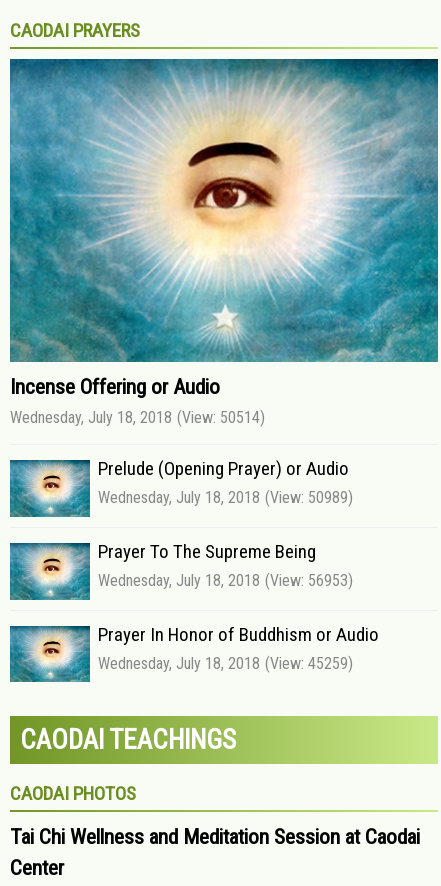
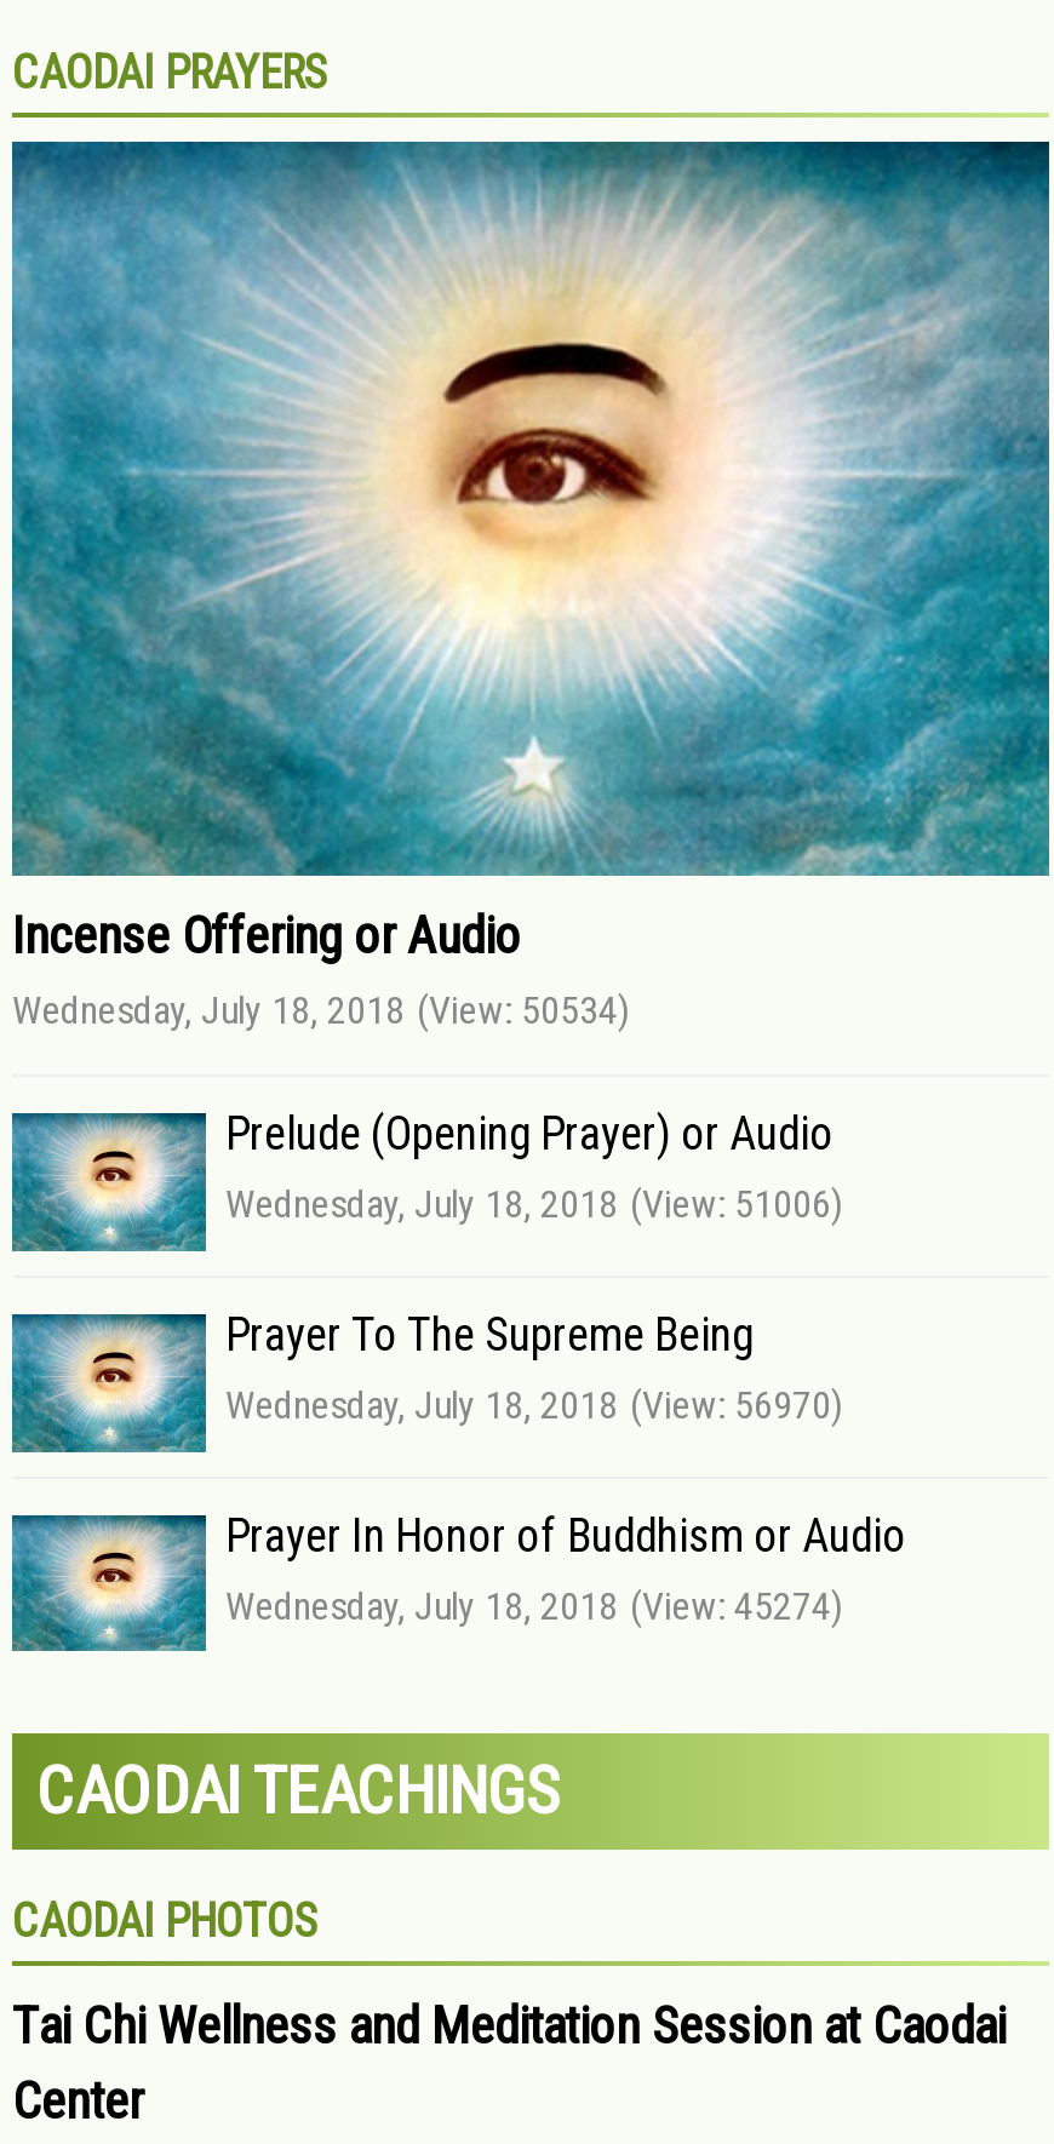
- Wednesday, July 18, 2018 (View: 50514)
+ Wednesday, July 18, 2018 (View: 50534)

- Wednesday, July 18, 2018 (View: 50989)
+ Wednesday, July 18, 2018 (View: 51006)

- Wednesday, July 18, 2018 (View: 56953)
+ Wednesday, July 18, 2018 (View: 56970)

- Wednesday, July 18, 2018 (View: 45259)
+ Wednesday, July 18, 2018 (View: 45274)
